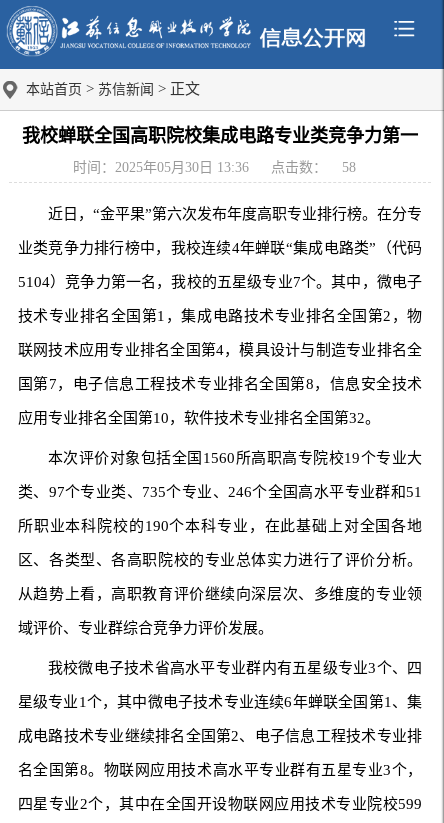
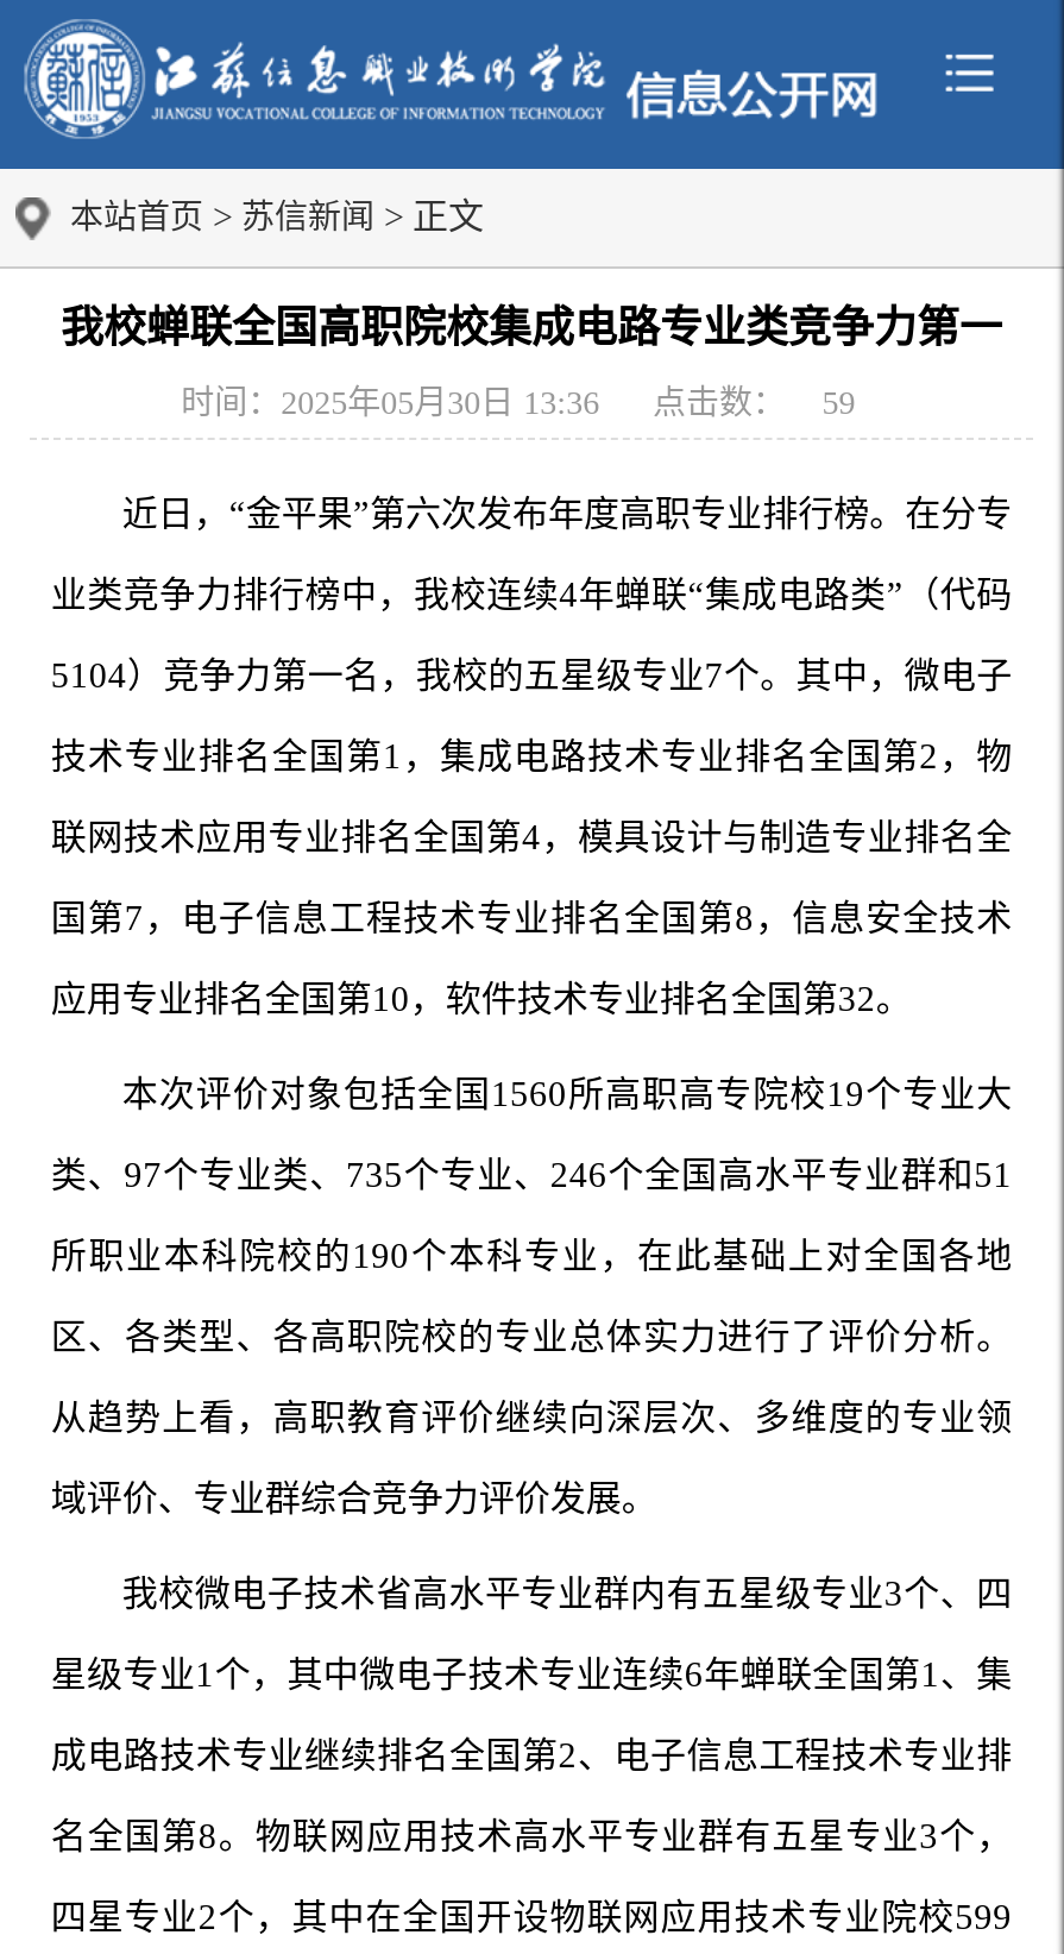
- 时间：2025年05月30日 13:36 点击数： 58
+ 时间：2025年05月30日 13:36 点击数： 59
